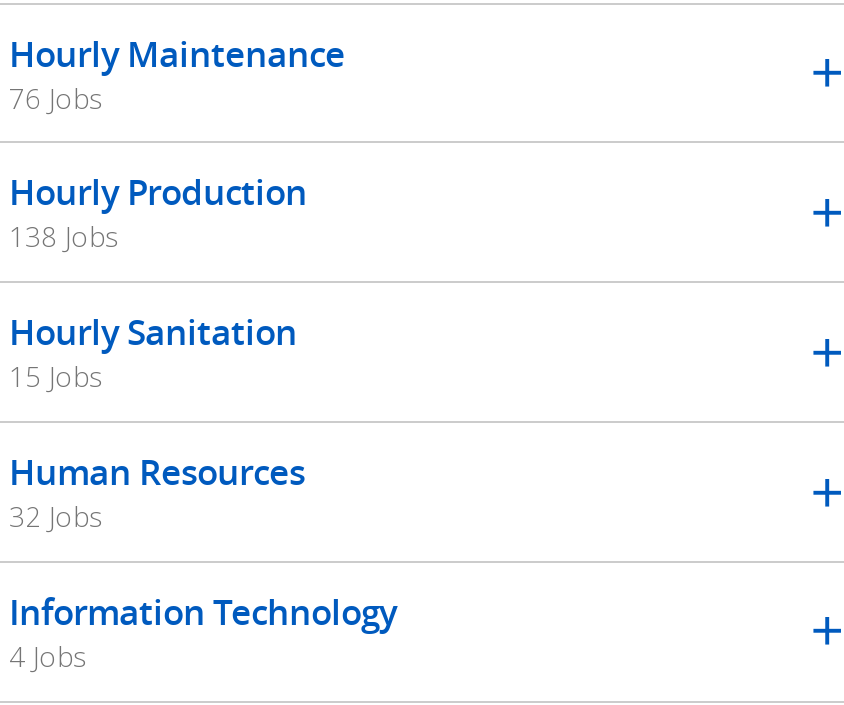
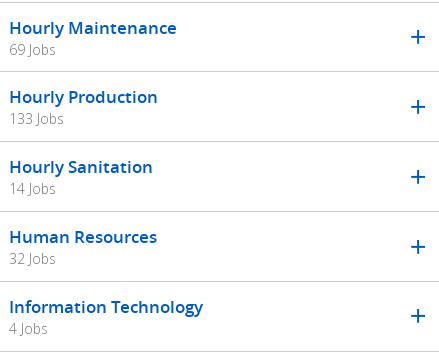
- 76 Jobs
+ 69 Jobs

- 138 Jobs
+ 133 Jobs

- 15 Jobs
+ 14 Jobs
